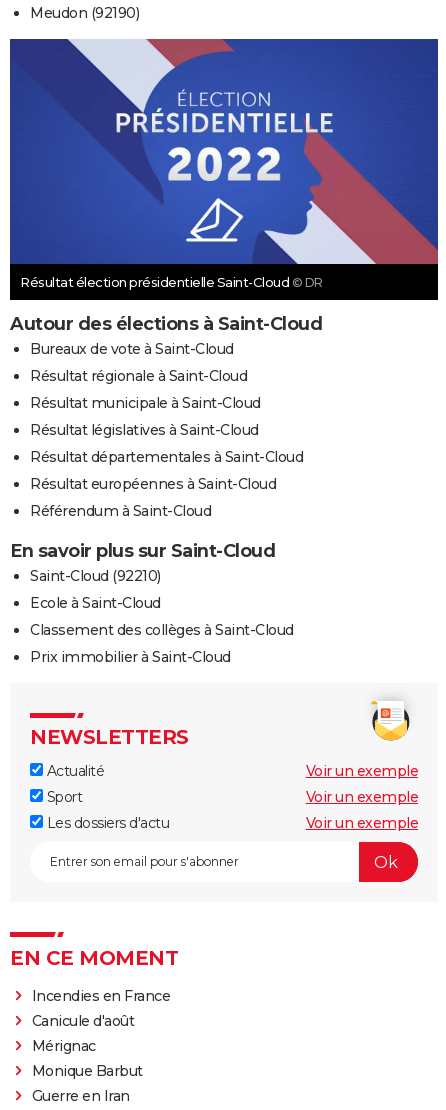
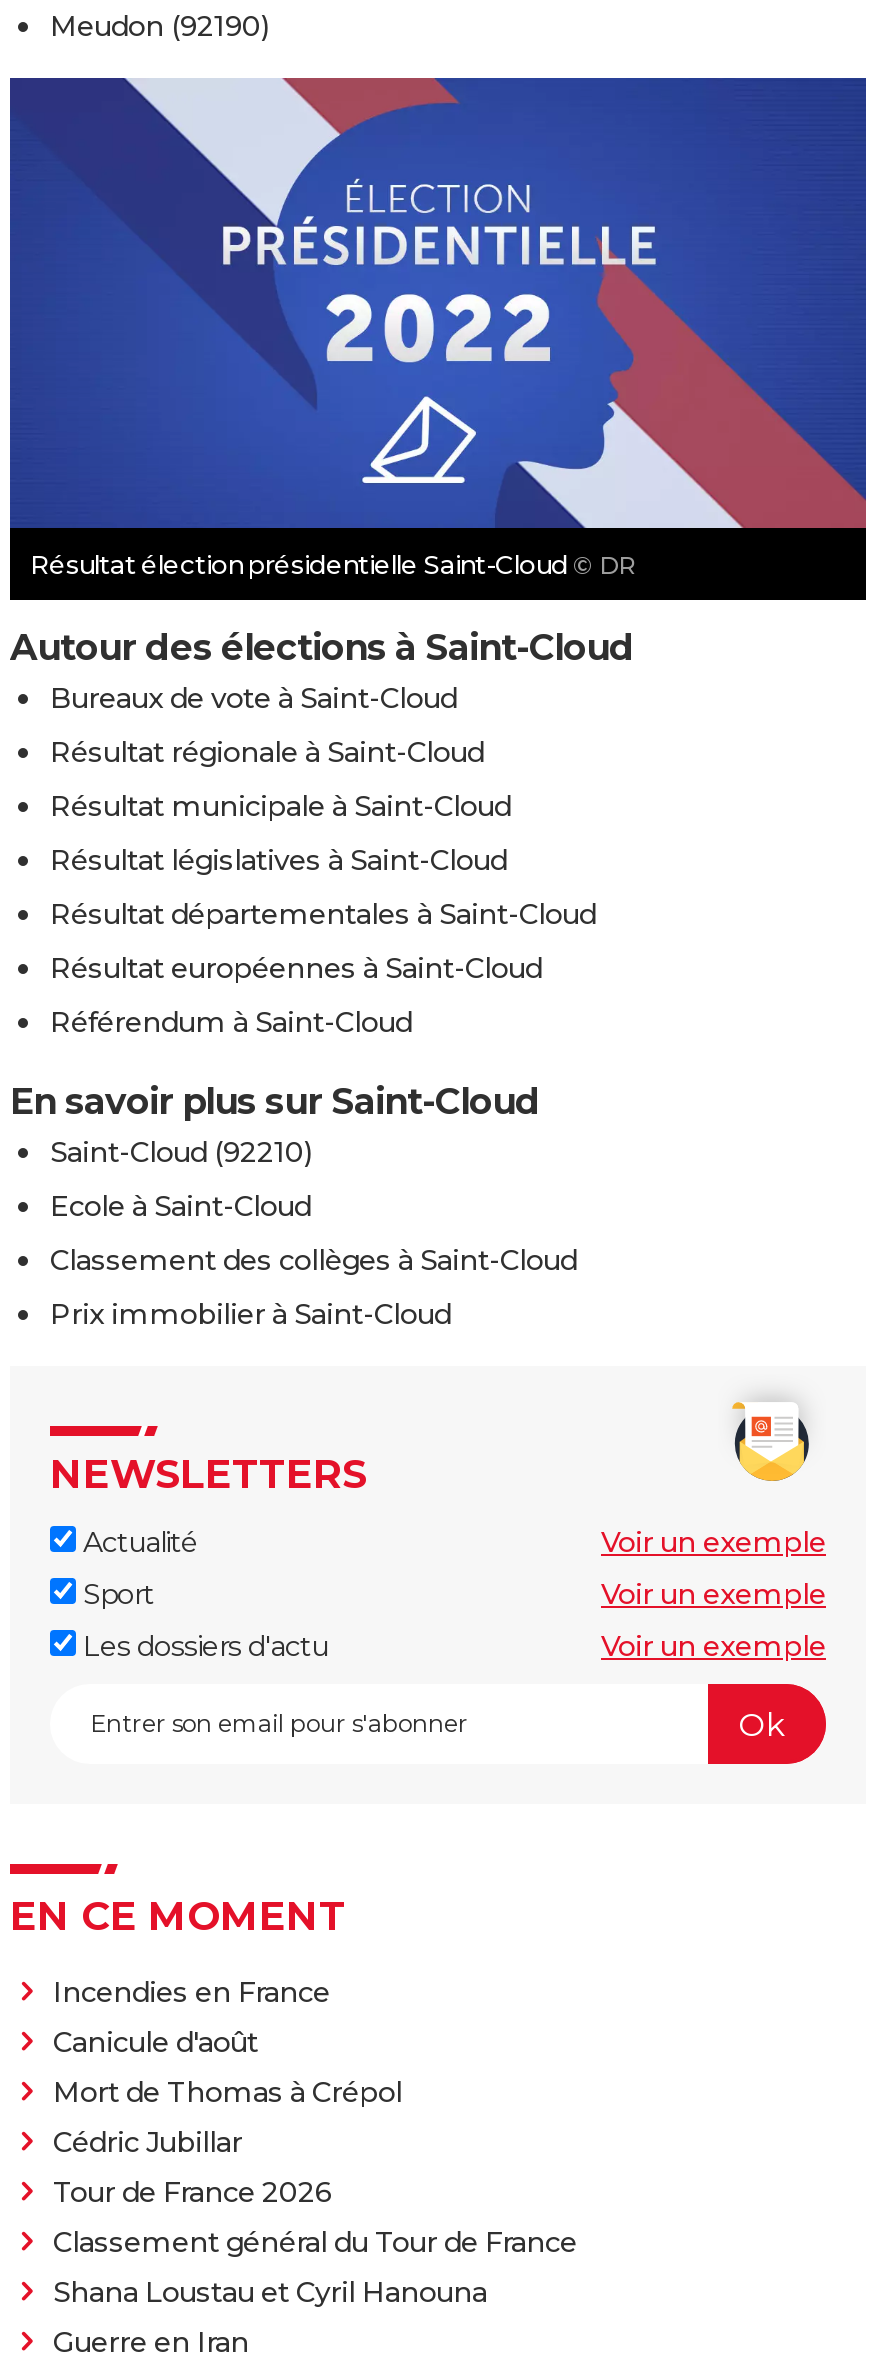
- Mérignac
- Monique Barbut
+ Mort de Thomas à Crépol
+ Cédric Jubillar
+ Tour de France 2026
+ Classement général du Tour de France
+ Shana Loustau et Cyril Hanouna
